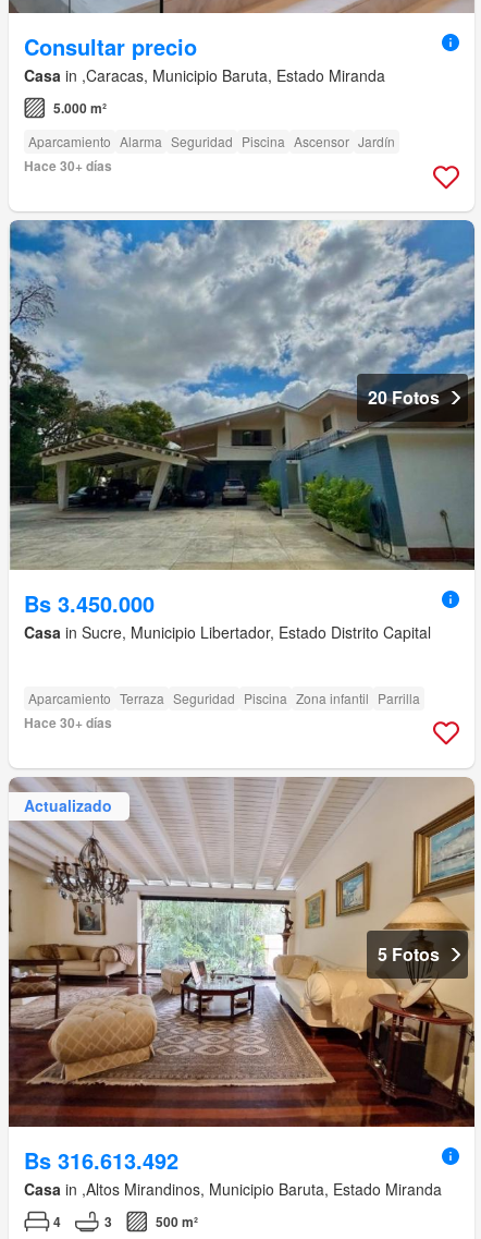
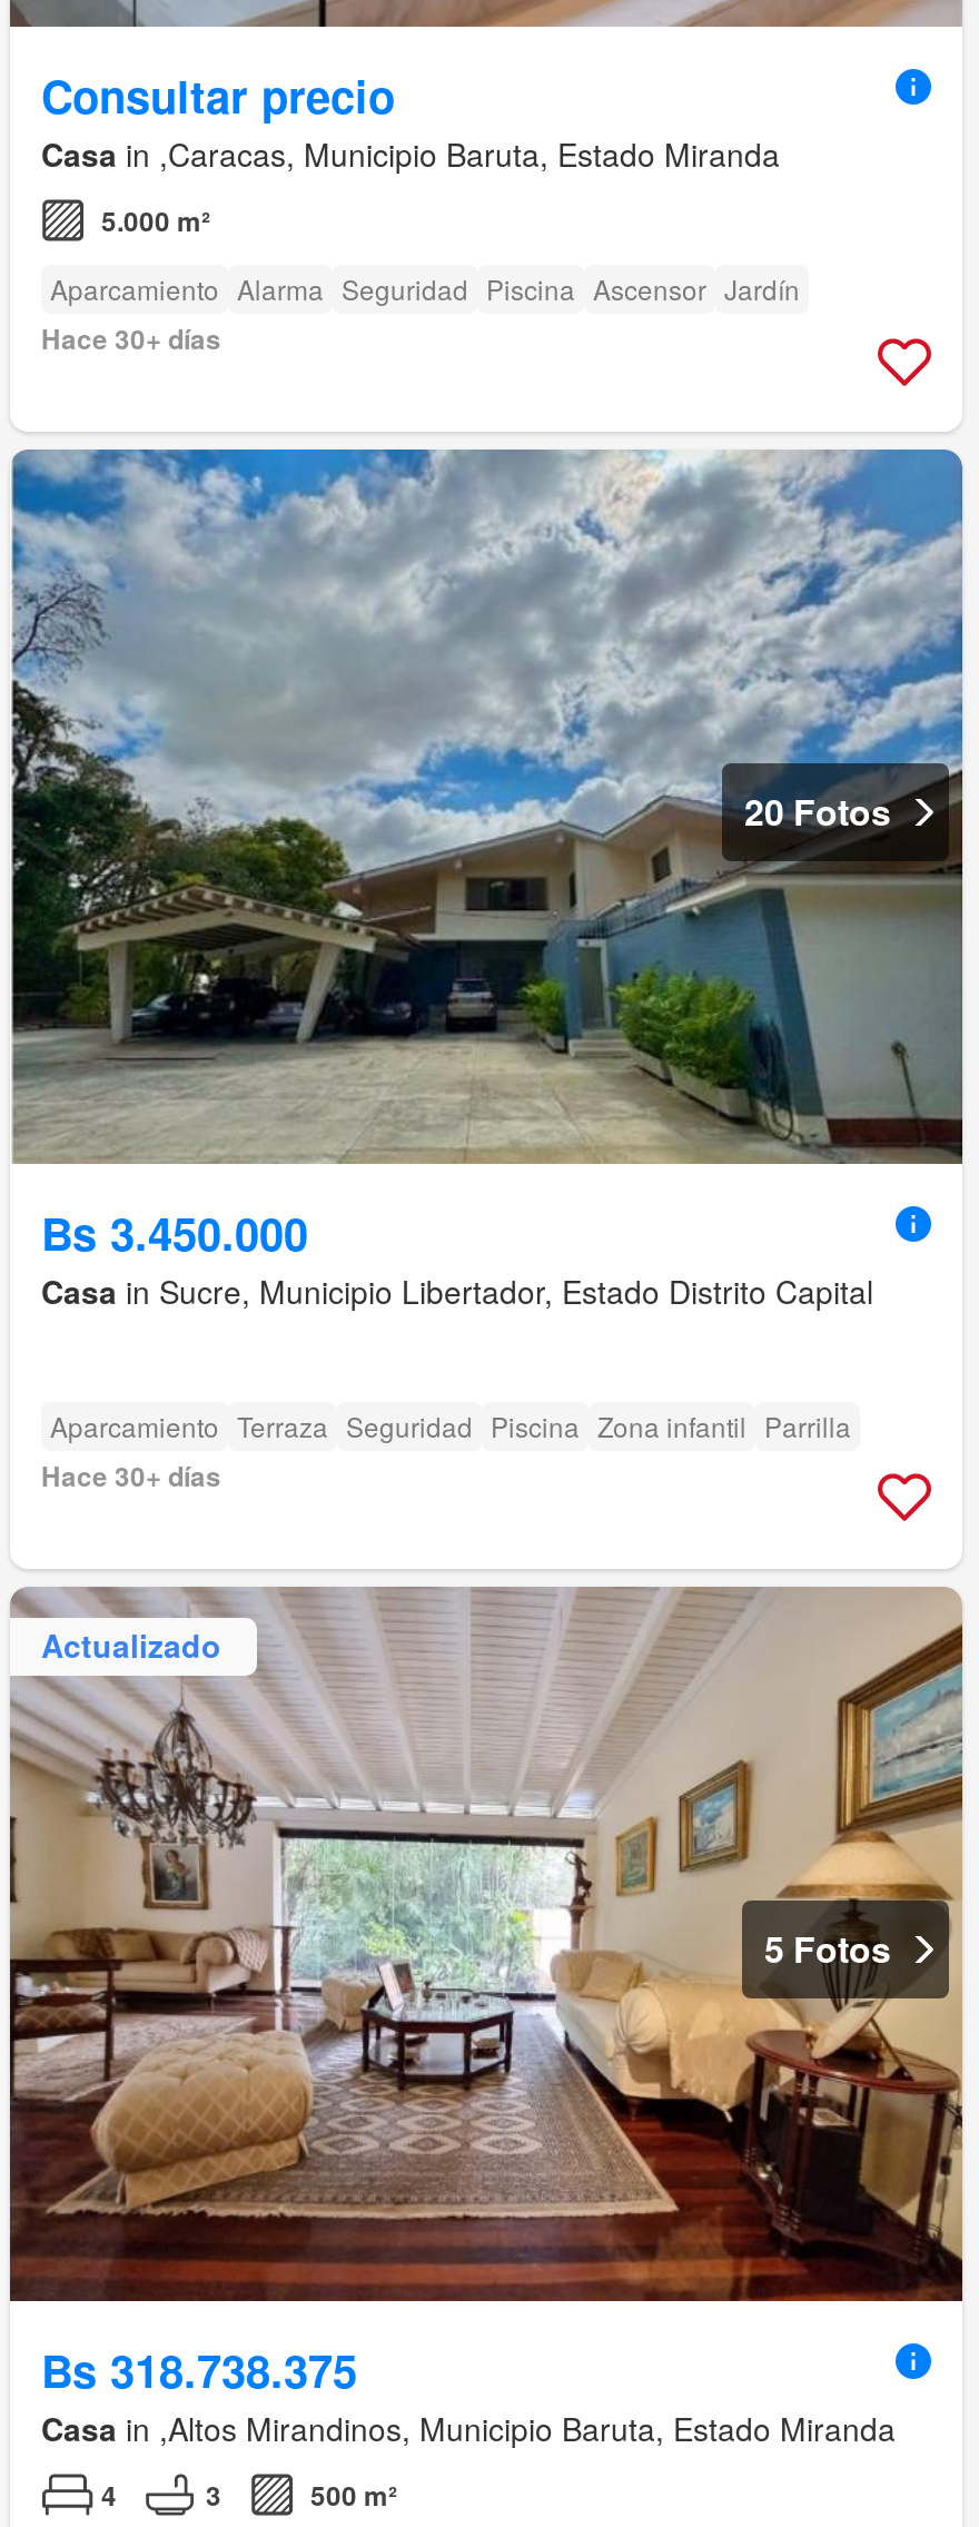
- Bs 316.613.492
+ Bs 318.738.375
